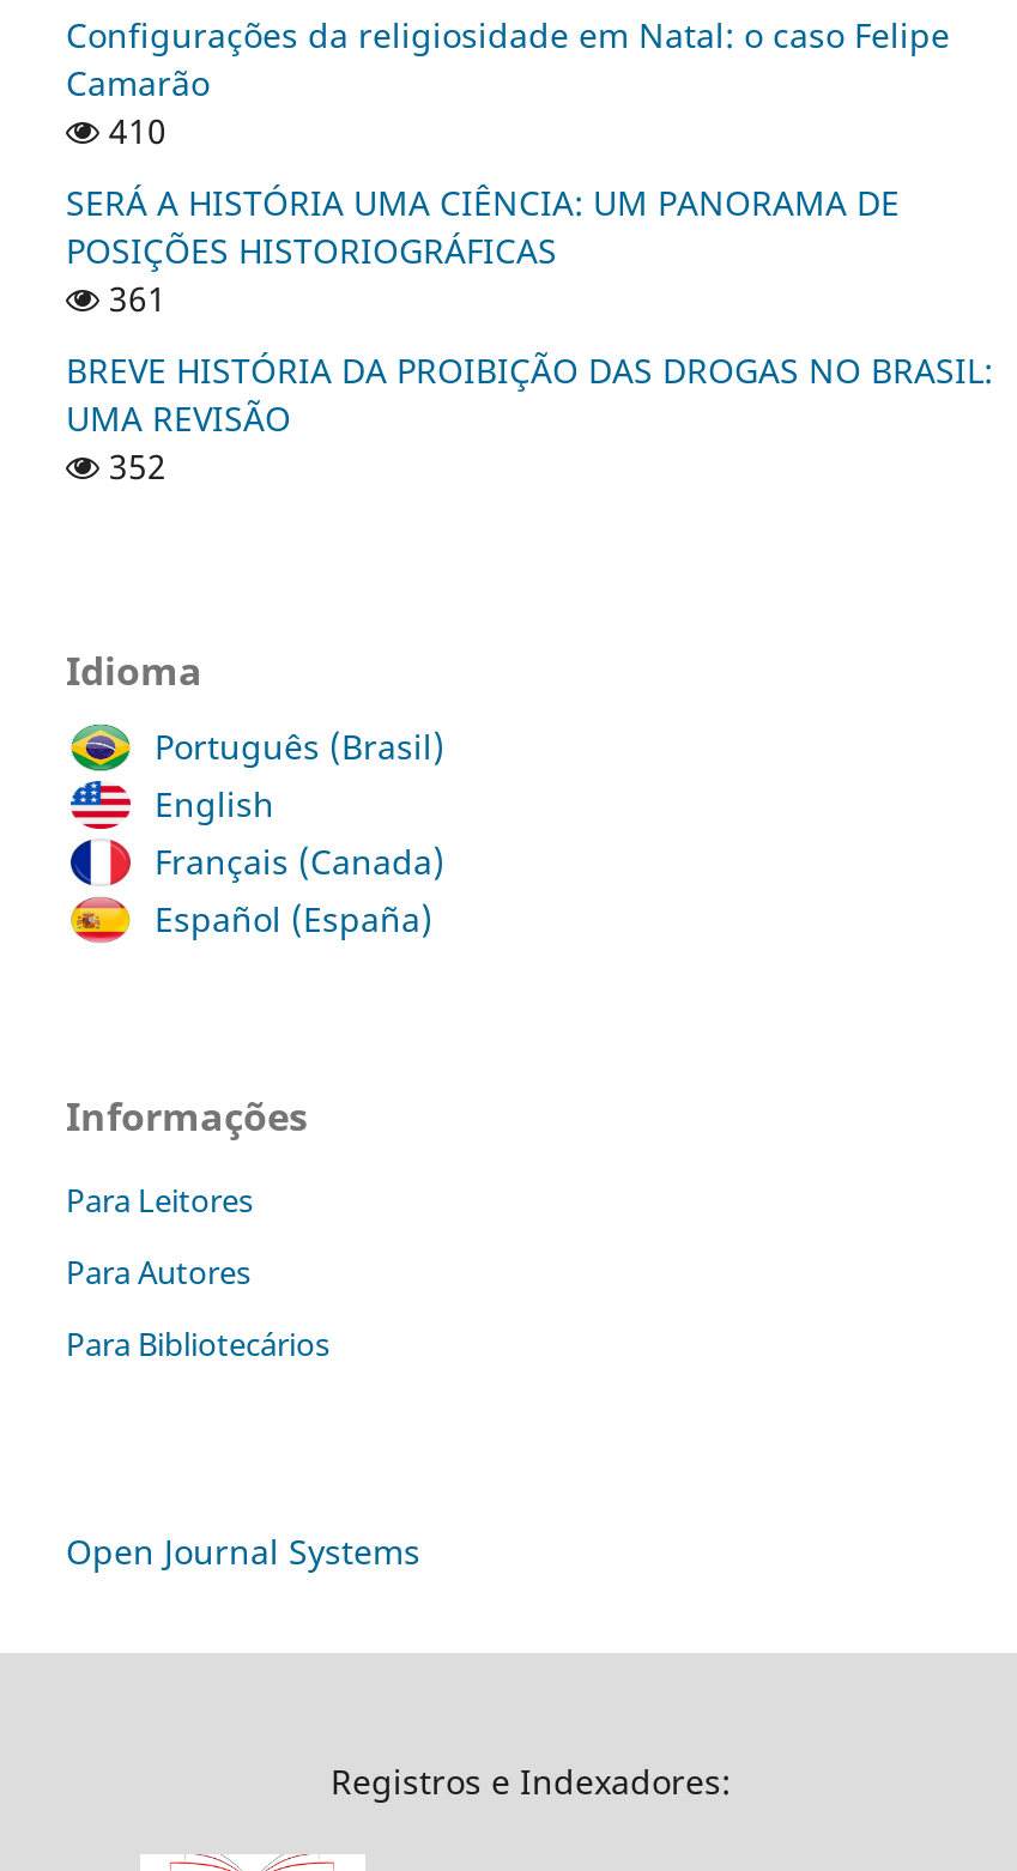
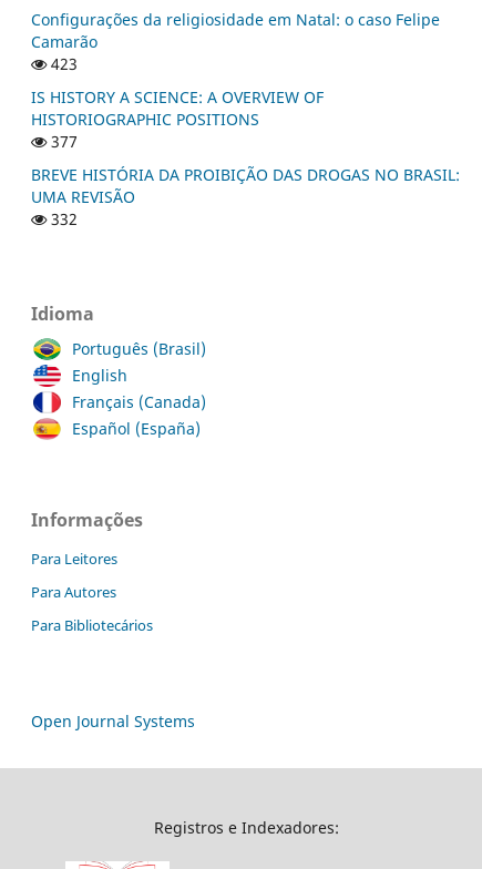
- 410
+ 423

- SERÁ A HISTÓRIA UMA CIÊNCIA: UM PANORAMA DE
- POSIÇÕES HISTORIOGRÁFICAS
- 361
+ IS HISTORY A SCIENCE: A OVERVIEW OF
+ HISTORIOGRAPHIC POSITIONS
+ 377

- 352
+ 332
